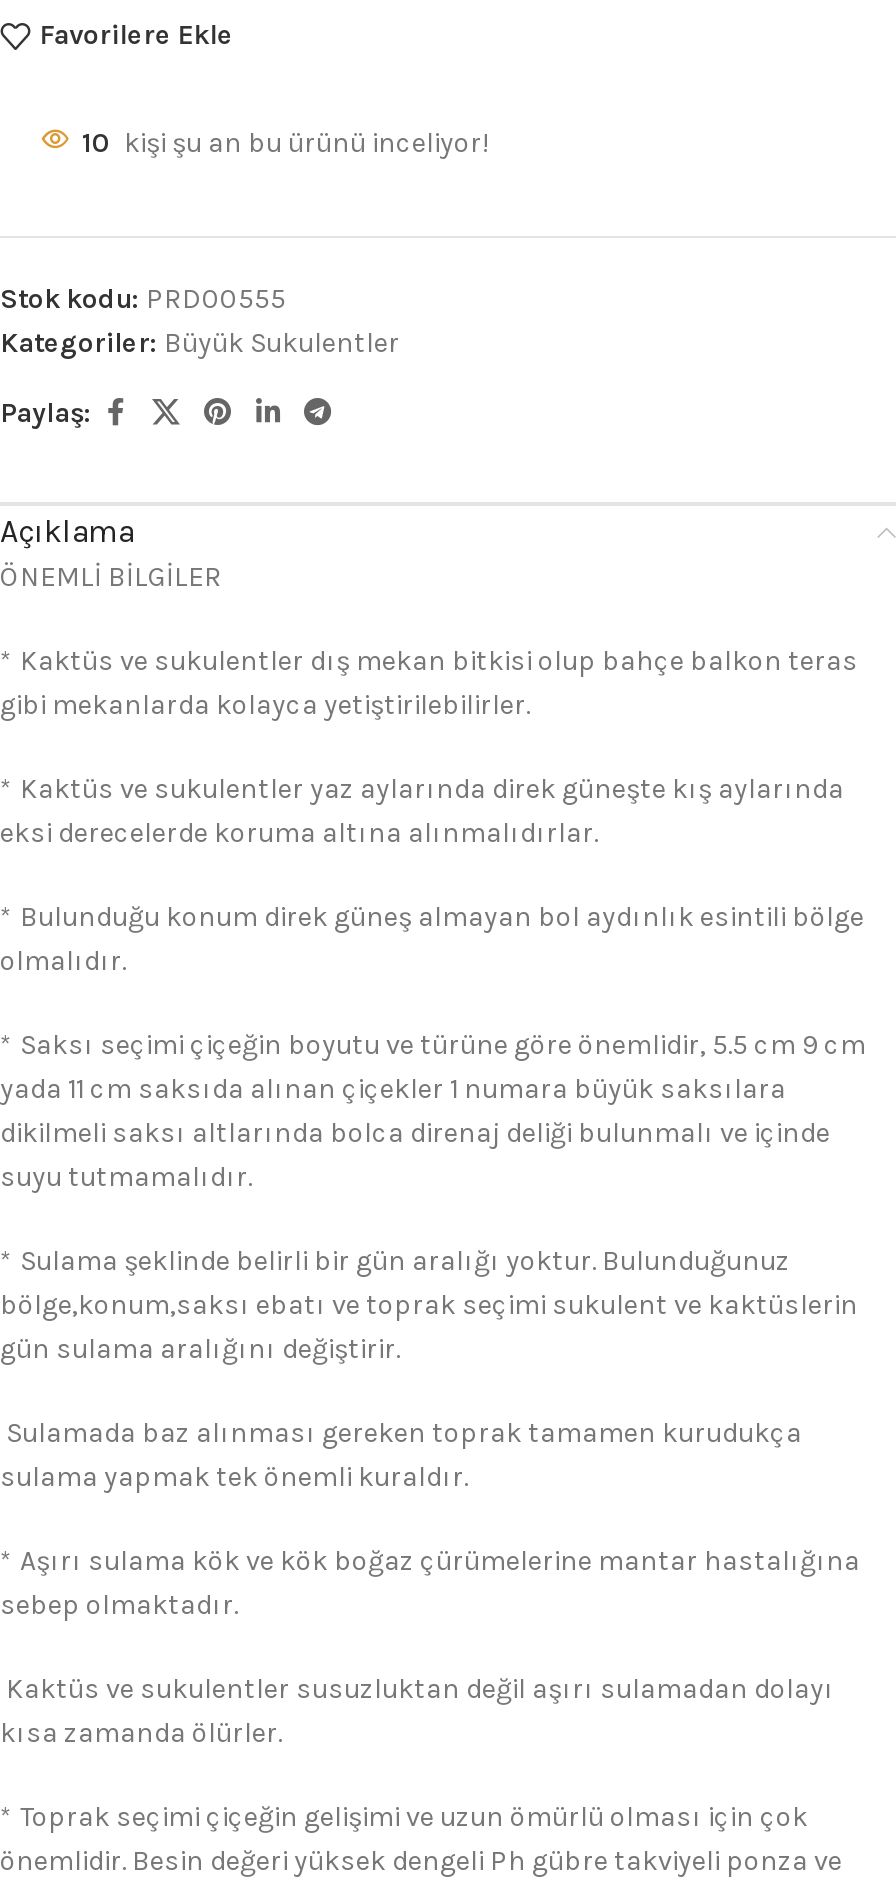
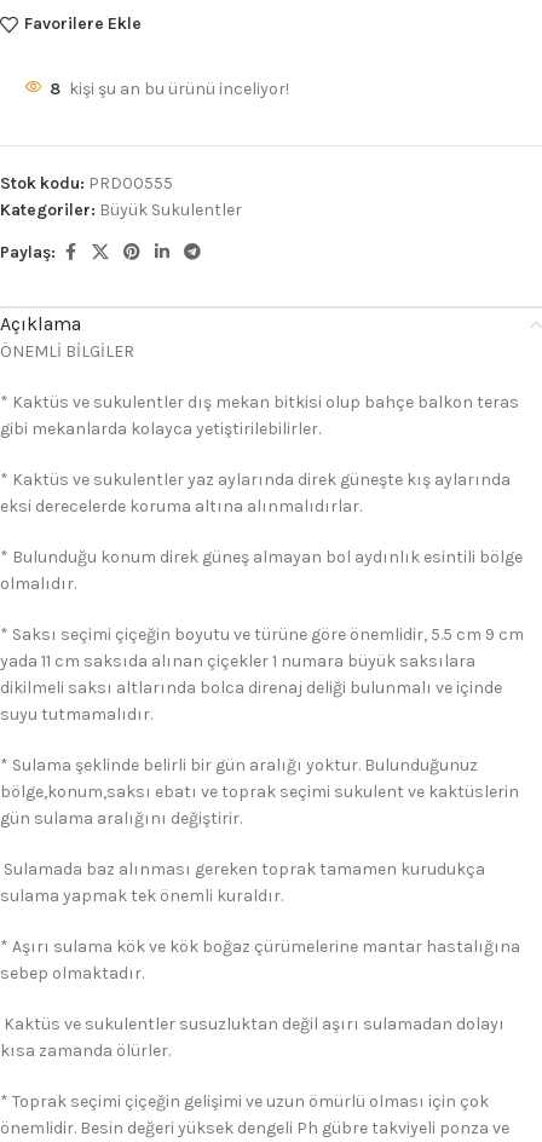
- 10 kişi şu an bu ürünü inceliyor!
+ 8 kişi şu an bu ürünü inceliyor!
